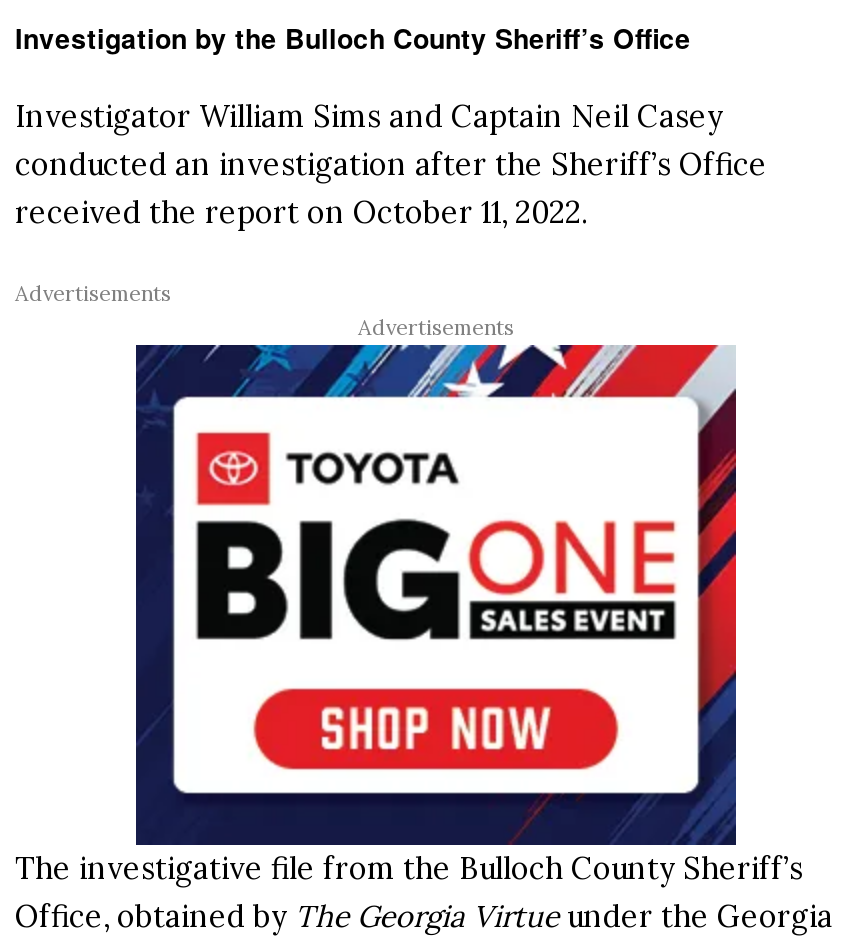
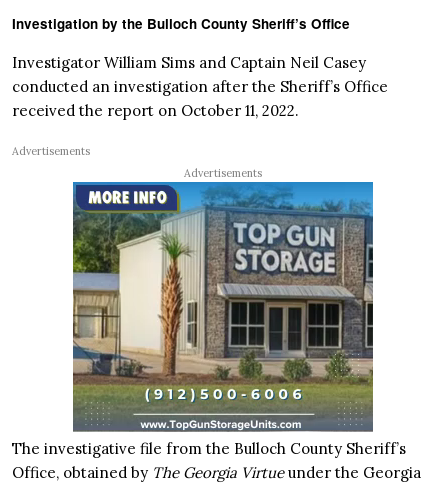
- [image]
+ [image]
